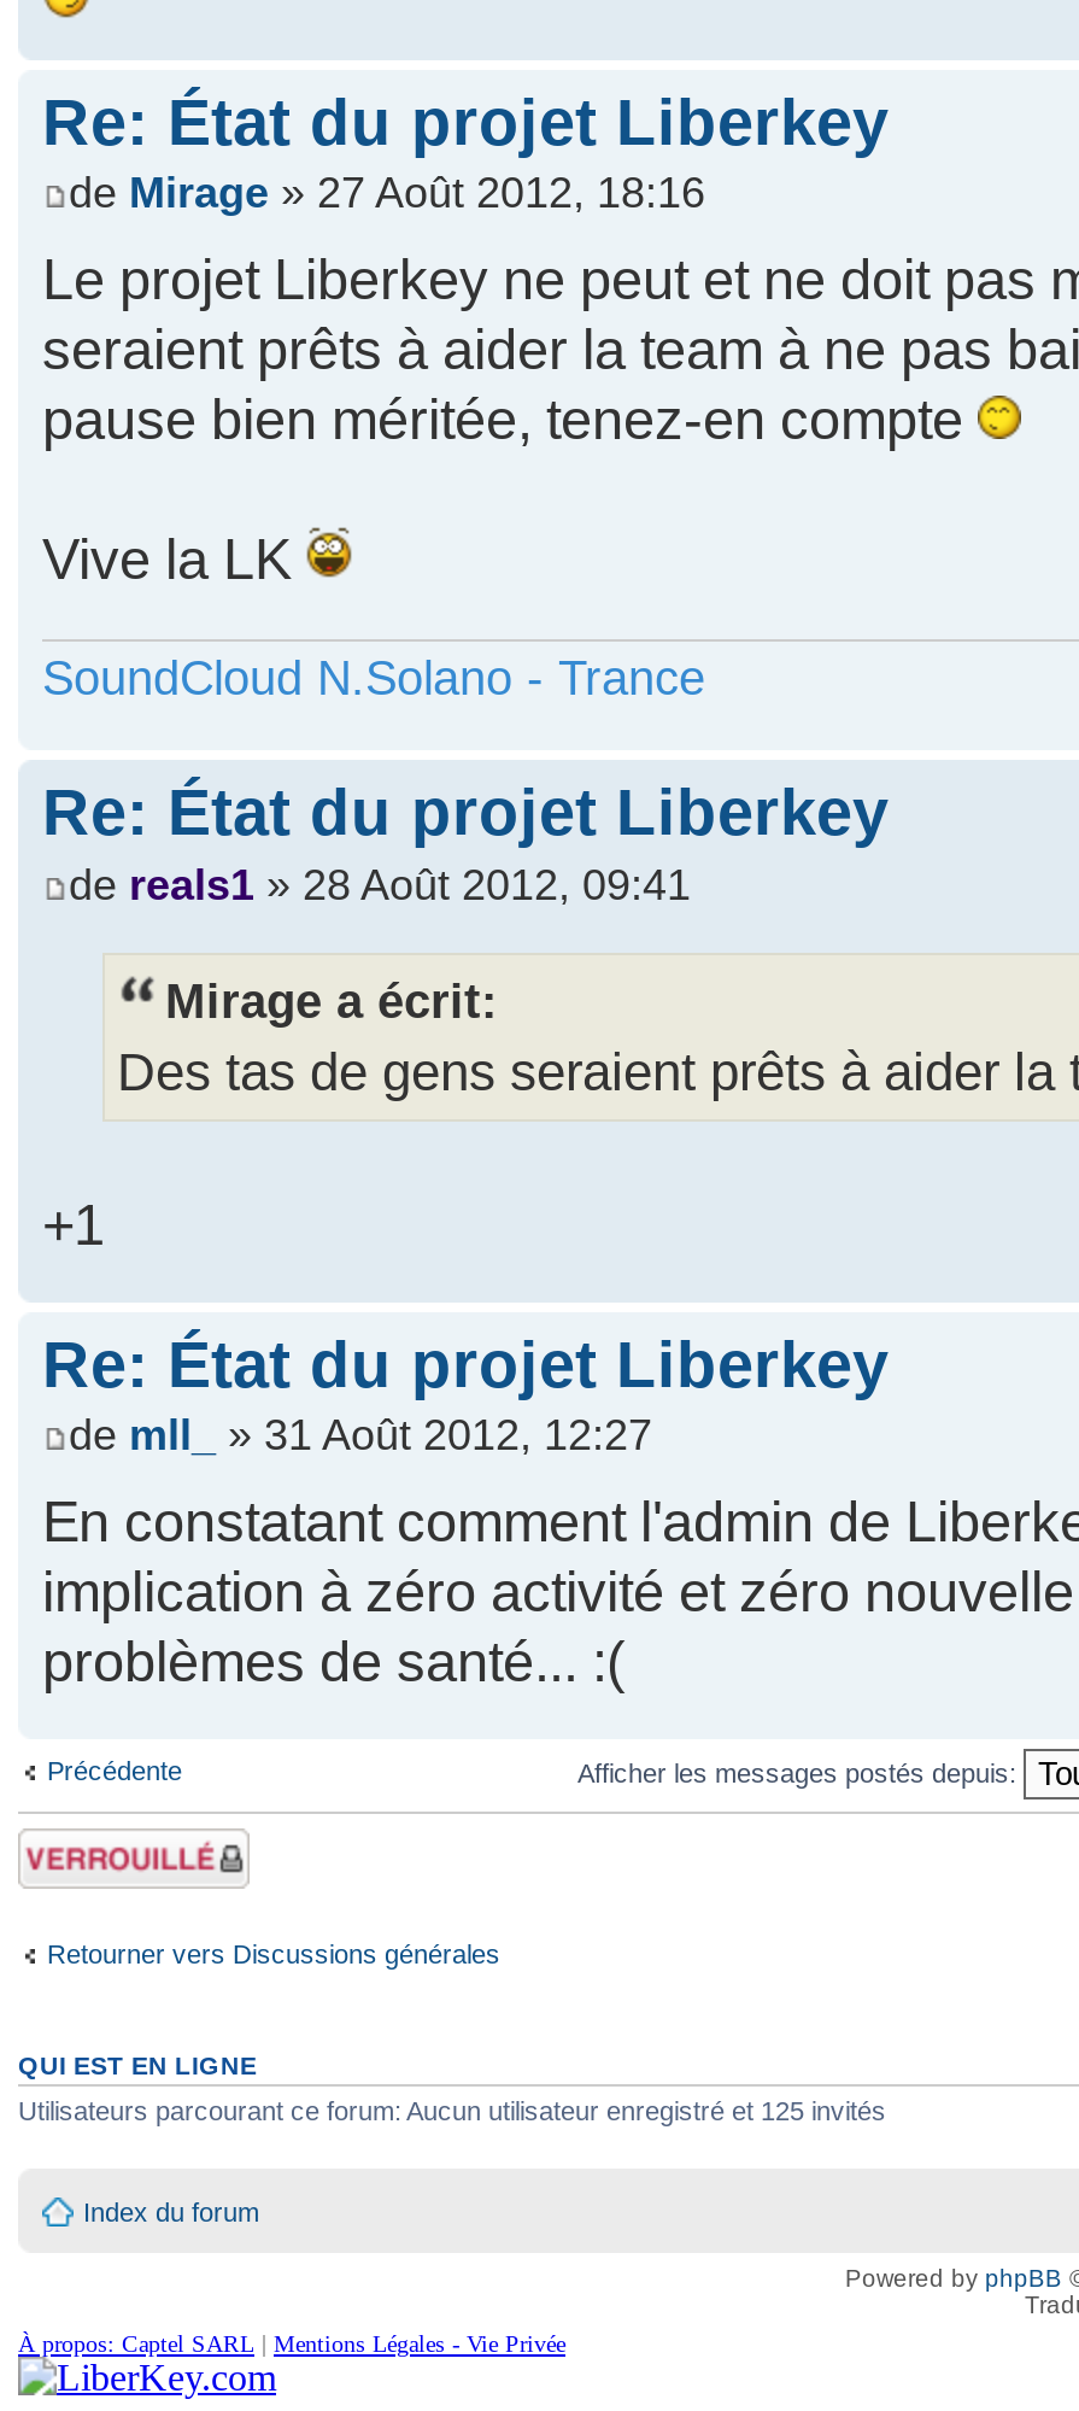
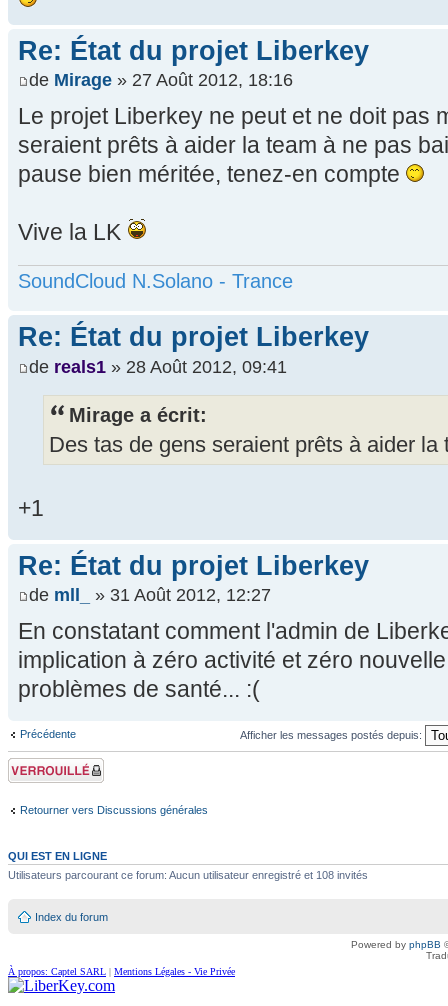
- Utilisateurs parcourant ce forum: Aucun utilisateur enregistré et 125 invités
+ Utilisateurs parcourant ce forum: Aucun utilisateur enregistré et 108 invités
